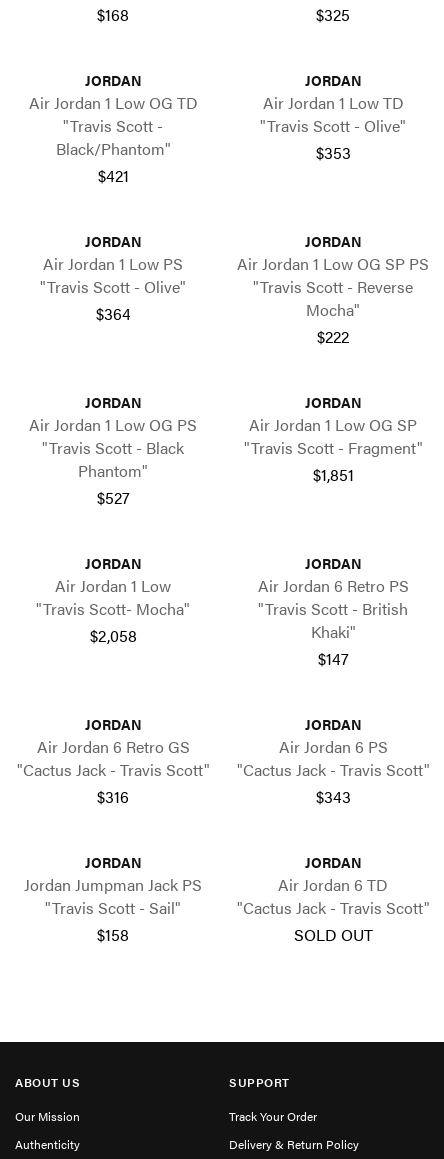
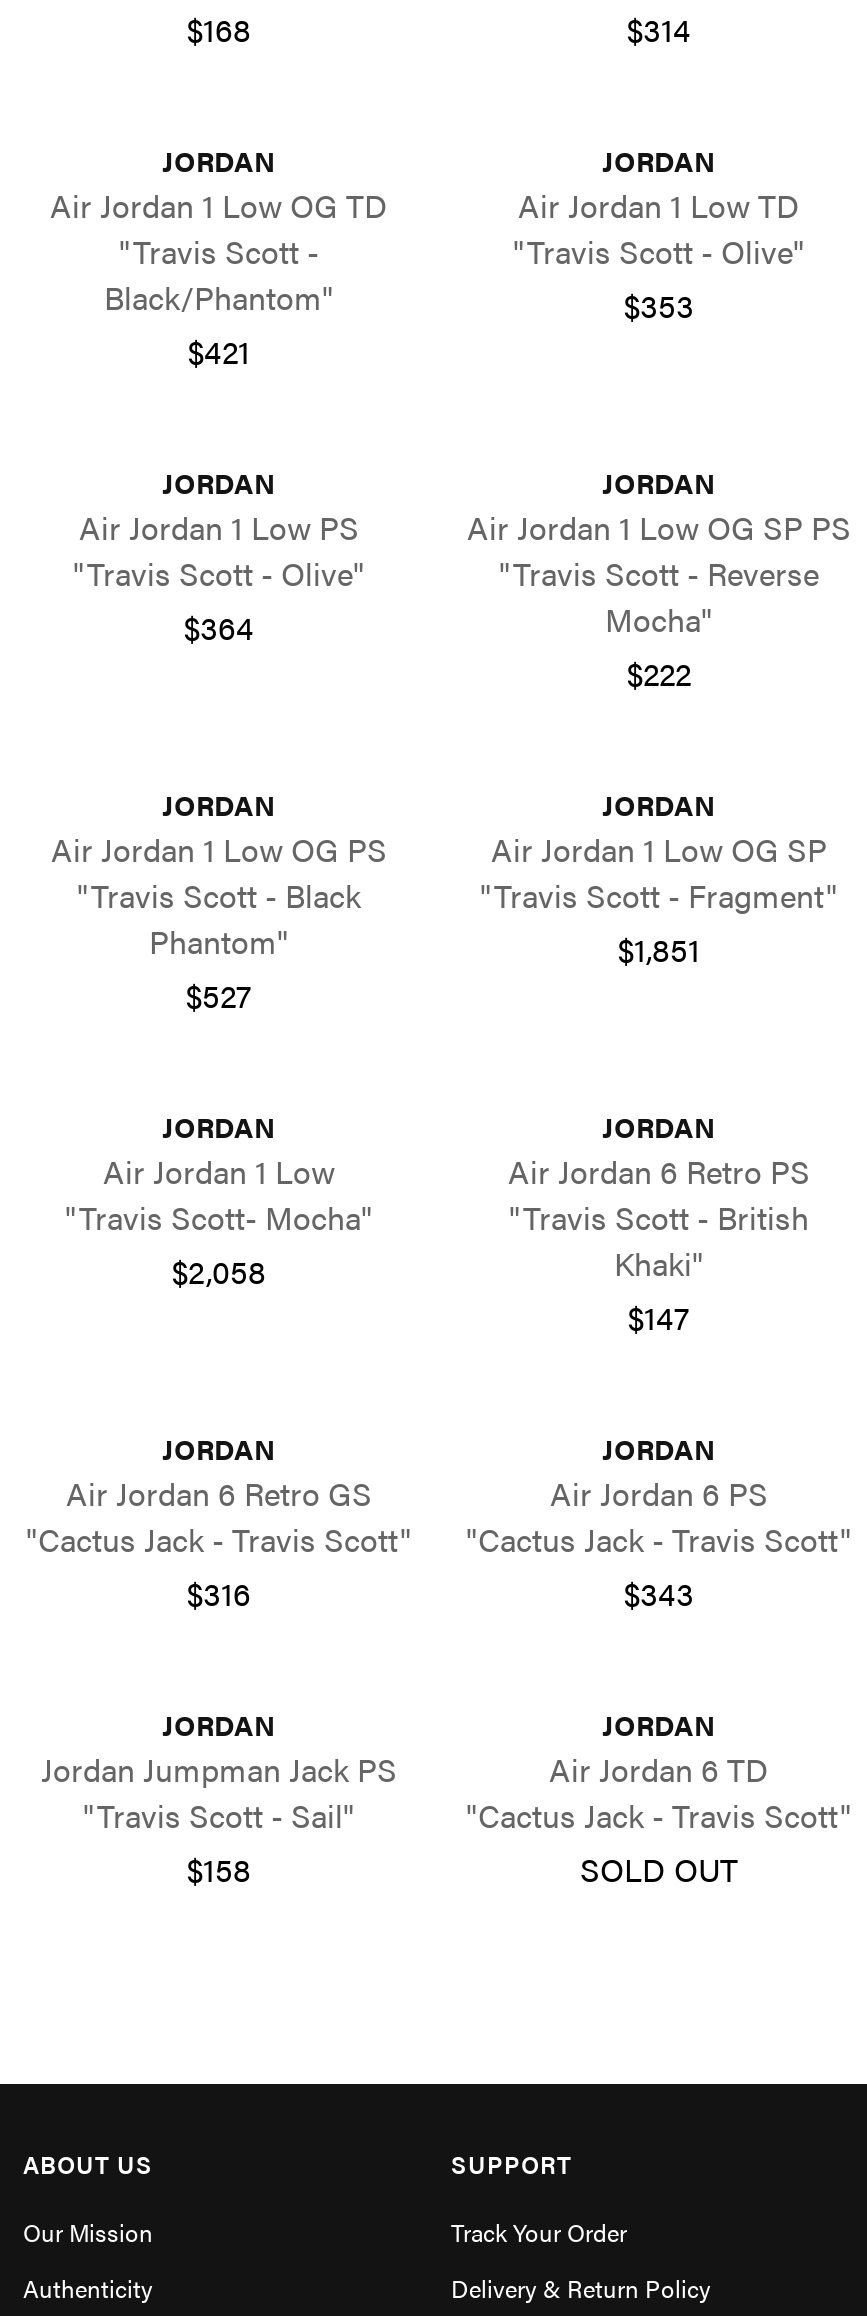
- $325
+ $314
